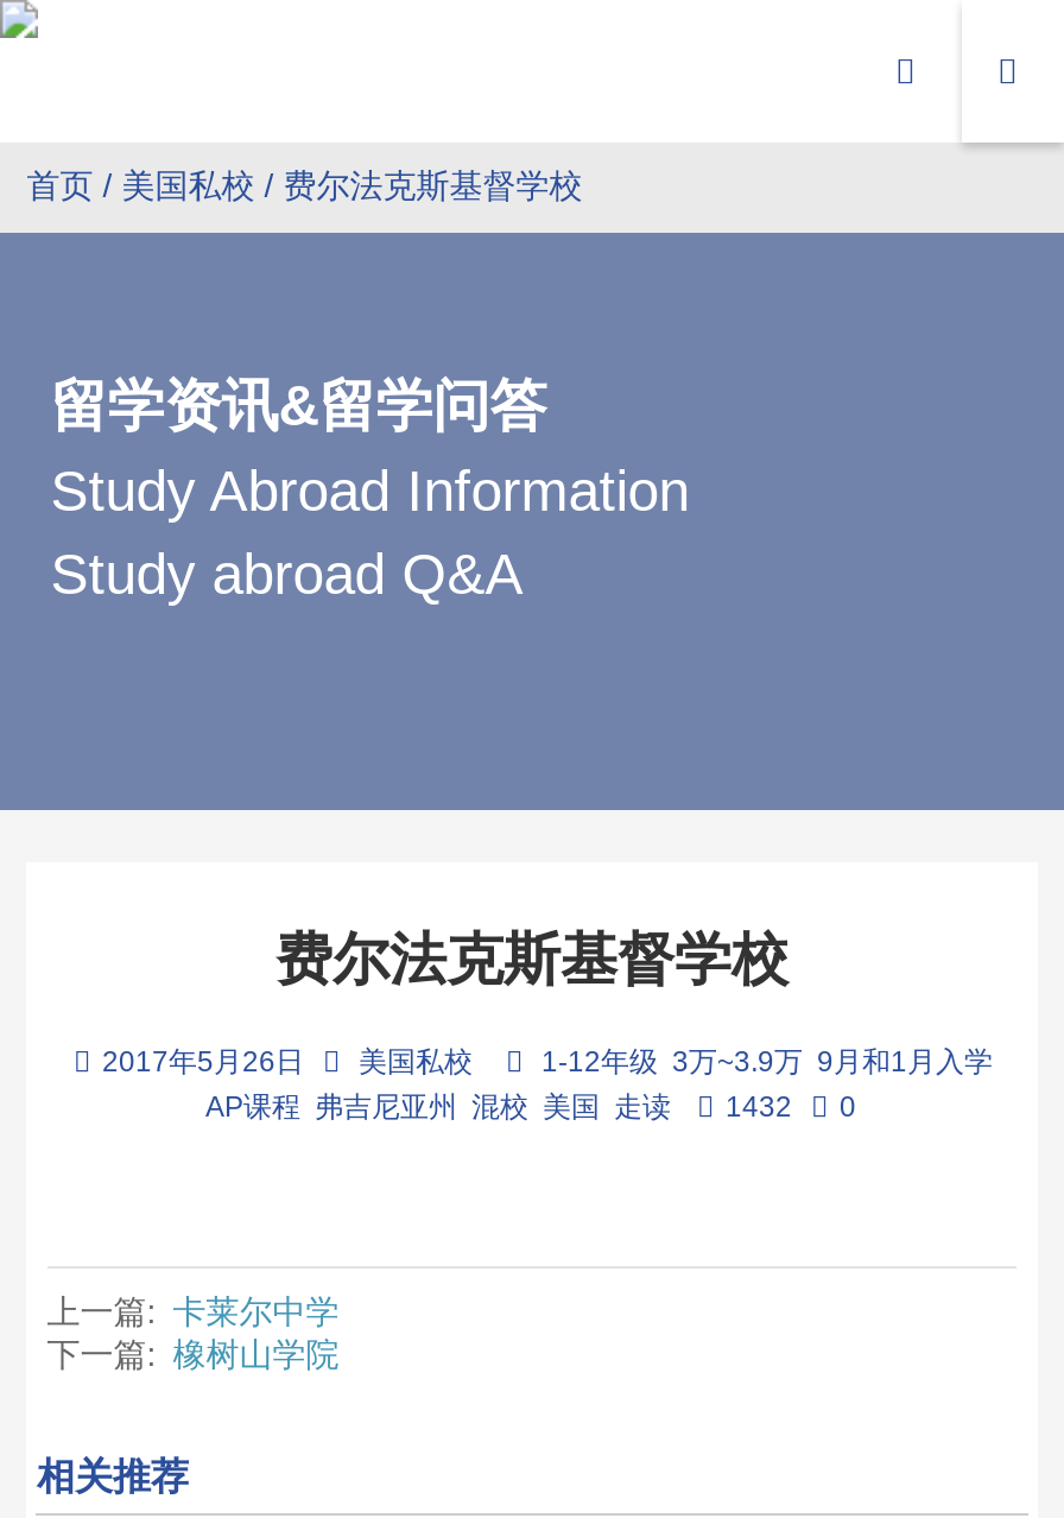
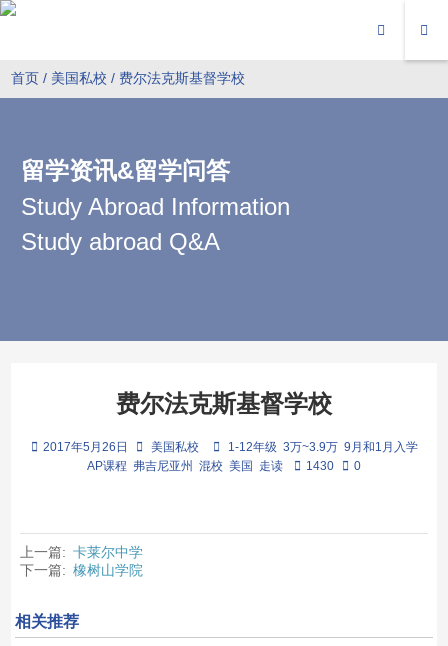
- AP课程 弗吉尼亚州 混校 美国 走读 1432 0
+ AP课程 弗吉尼亚州 混校 美国 走读 1430 0
